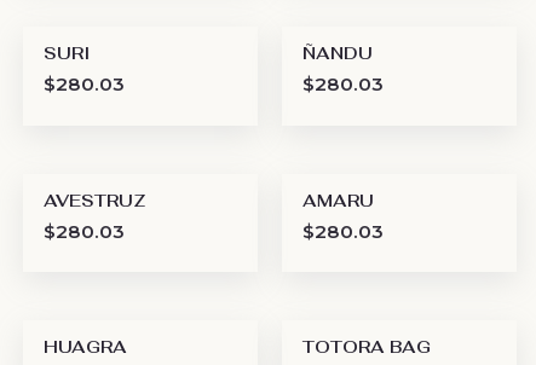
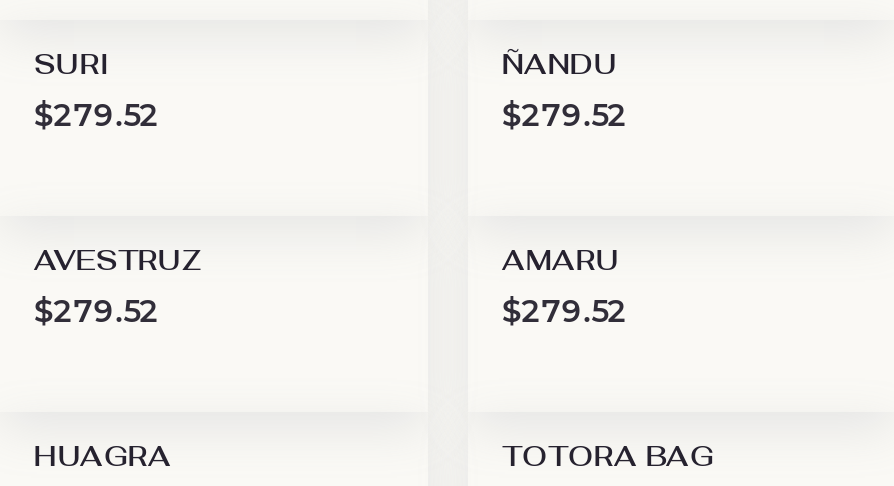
- $280.03
+ $279.52

- $280.03
+ $279.52

- $280.03
+ $279.52

- $280.03
+ $279.52
